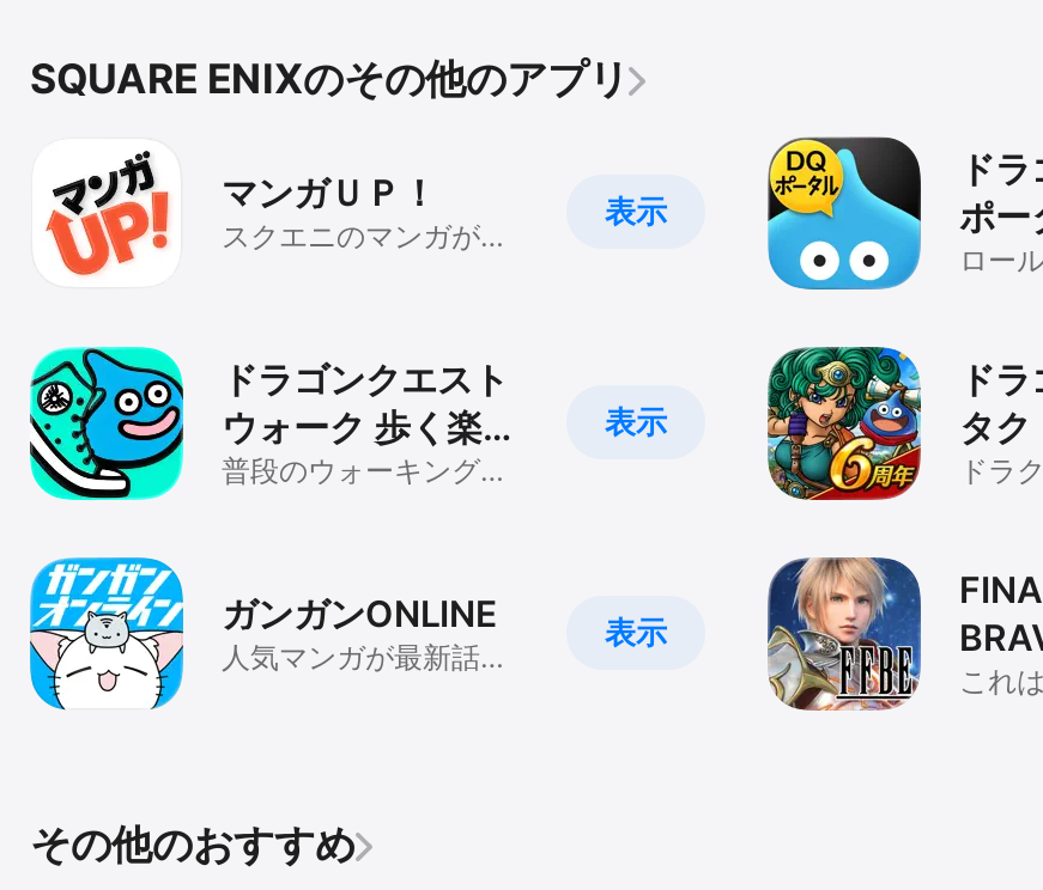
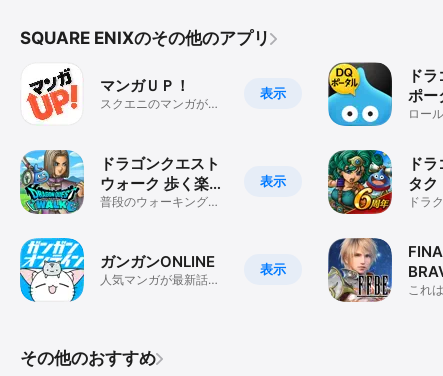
- [image]
+ [image]
